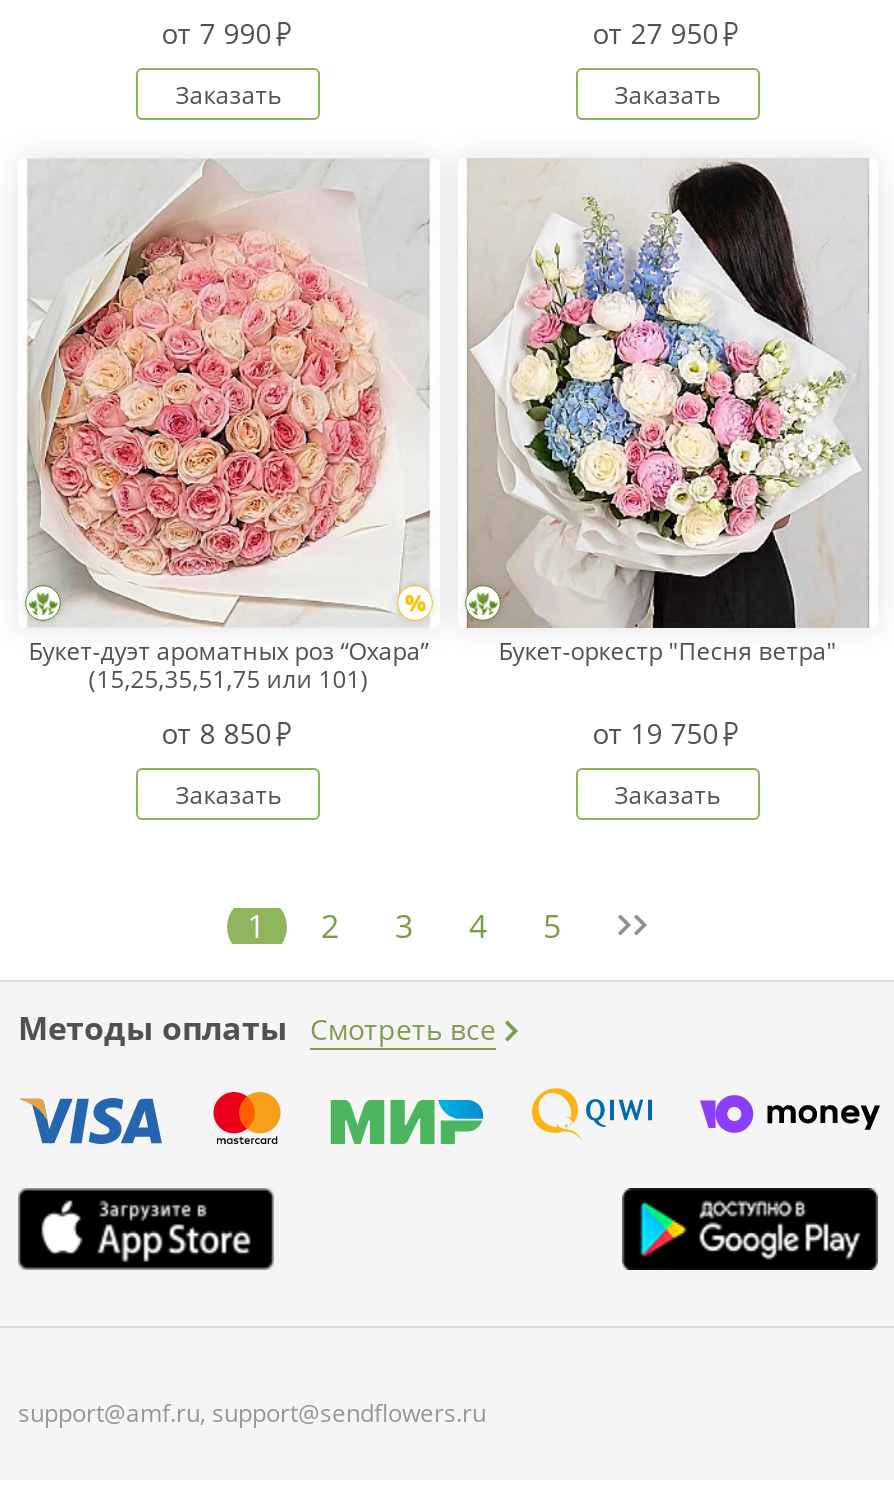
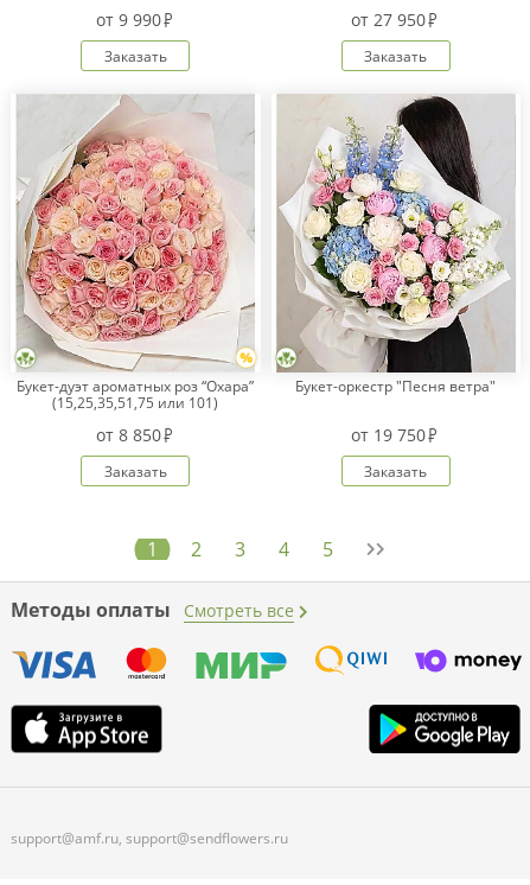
- от 7 990
+ от 9 990
